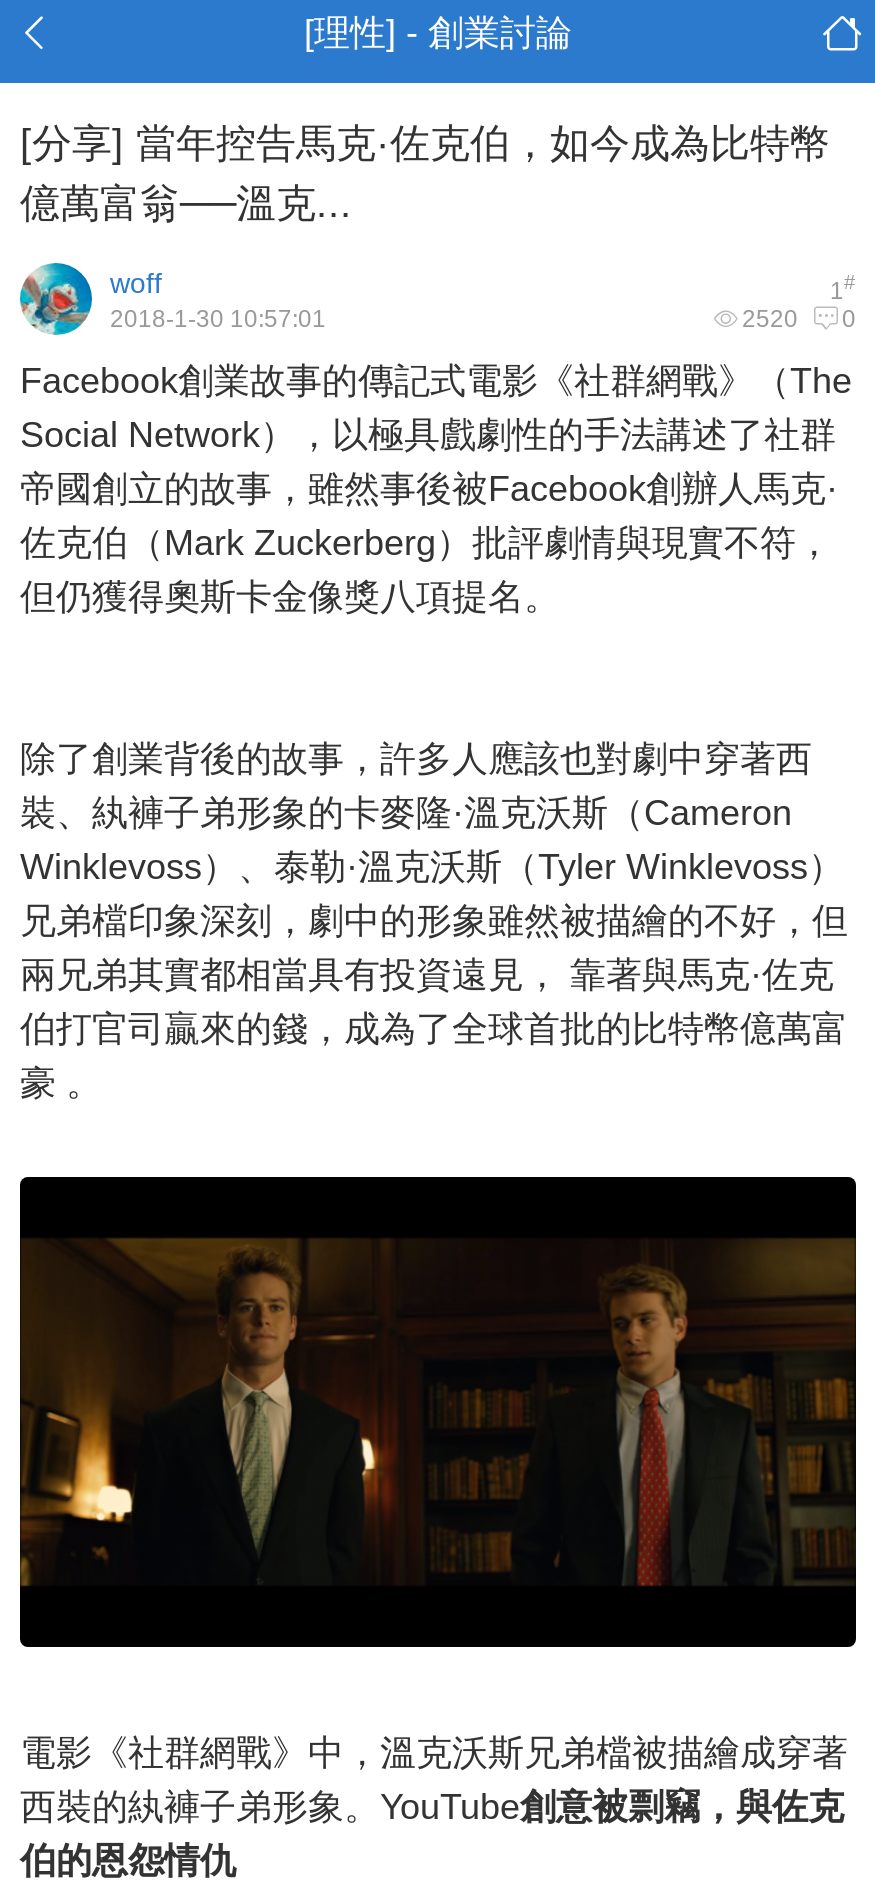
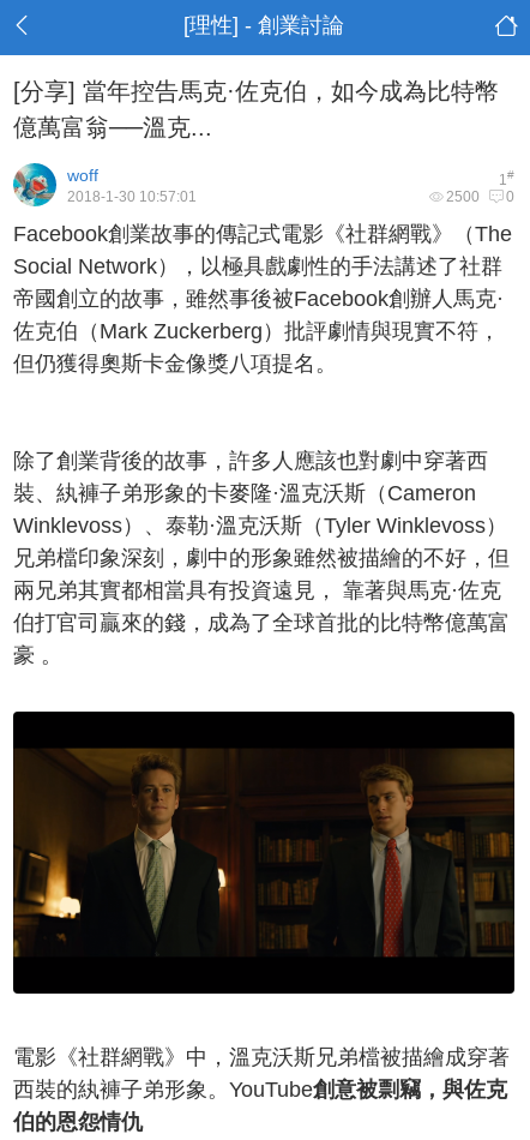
- 2520 0
+ 2500 0
